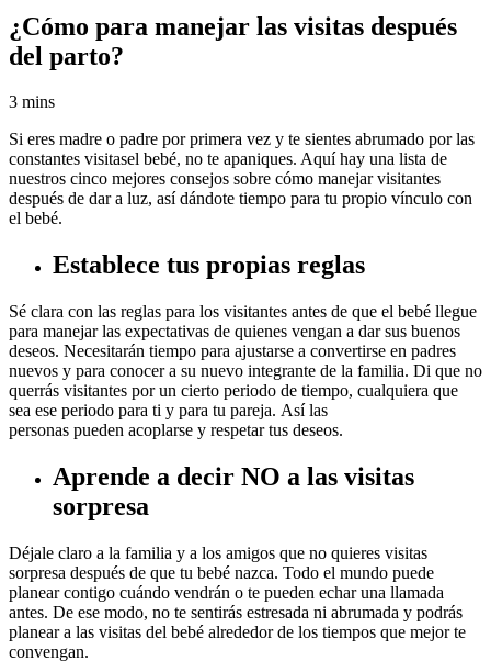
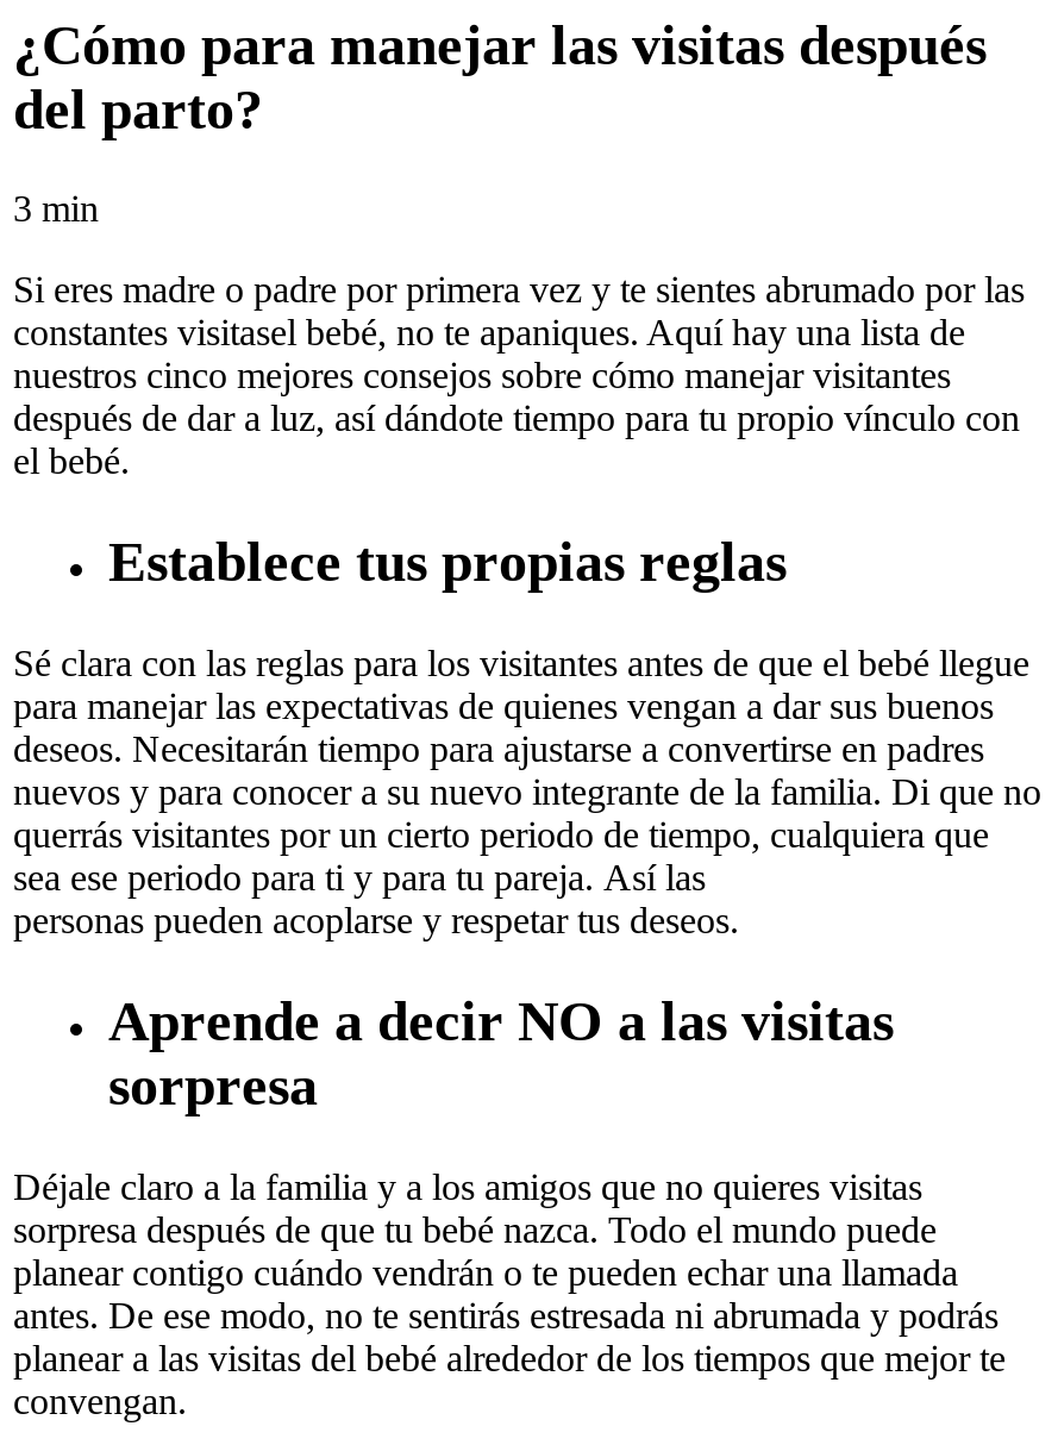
- 3 mins
+ 3 min
